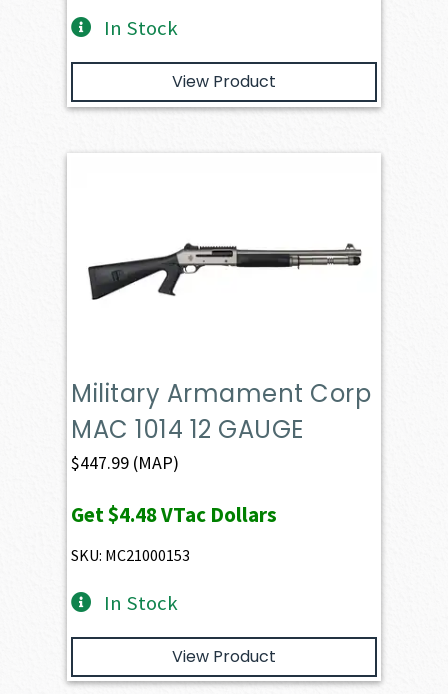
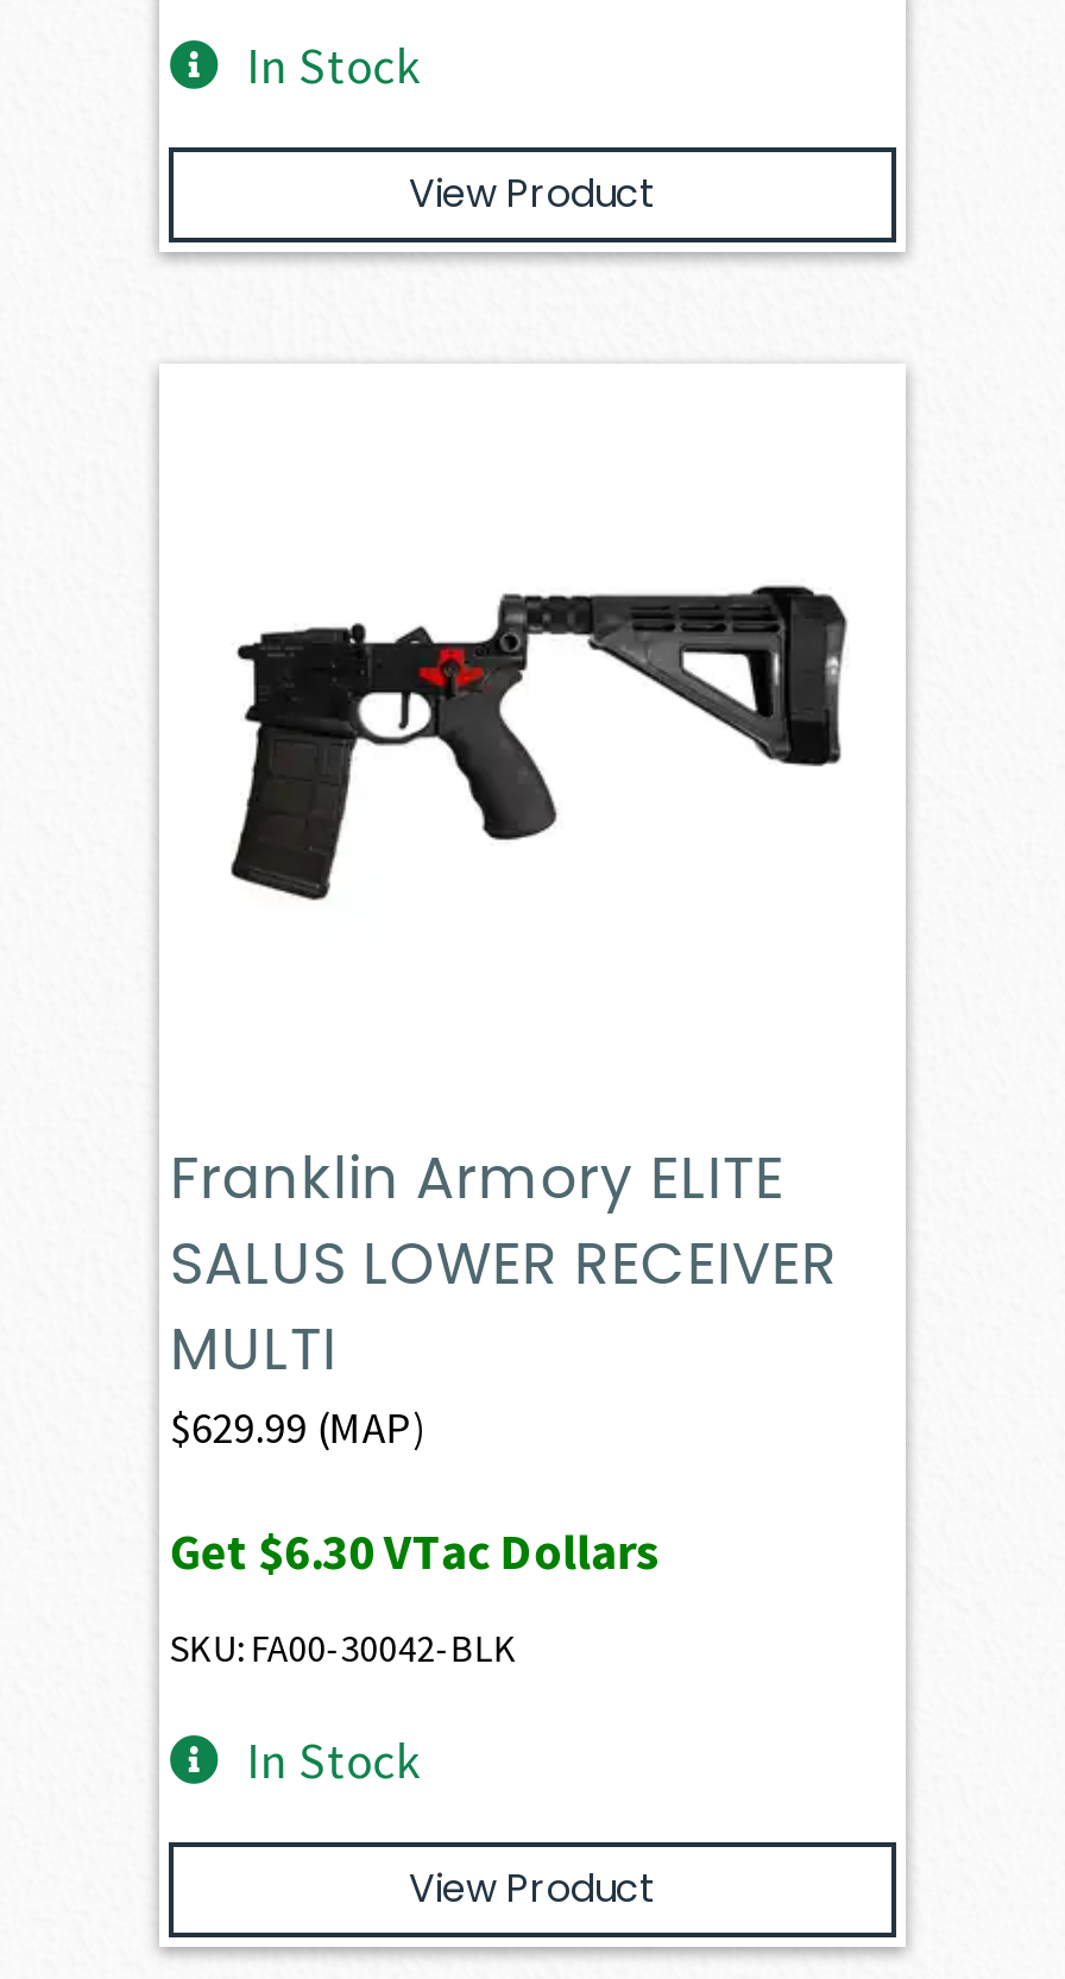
- [image]
+ [image]

- Military Armament Corp
- MAC 1014 12 GAUGE
- $447.99 (MAP)
+ Franklin Armory ELITE
+ SALUS LOWER RECEIVER
+ MULTI
+ $629.99 (MAP)

- Get $4.48VTac Dollars
+ Get $6.30VTac Dollars

- SKU: MC21000153
+ SKU: FA00-30042-BLK
